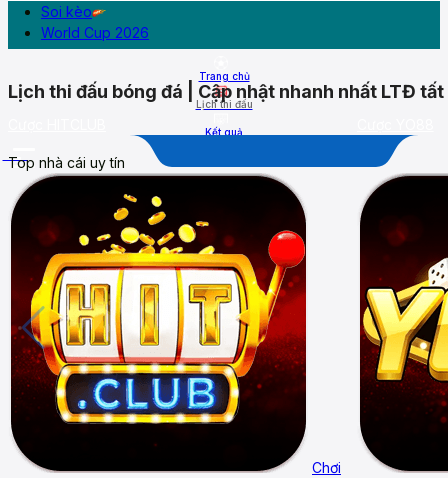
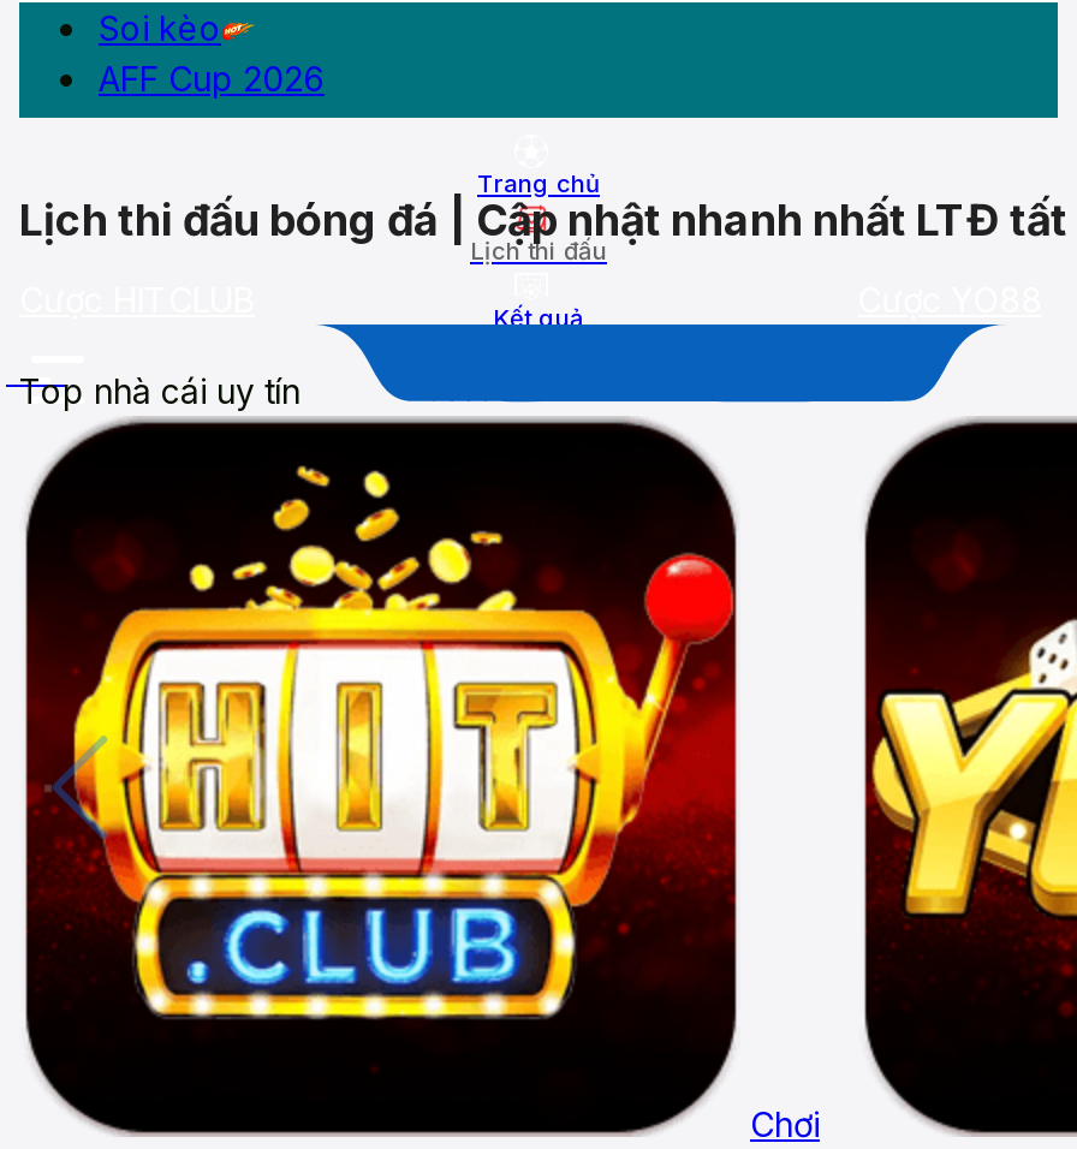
- World Cup 2026
+ AFF Cup 2026
